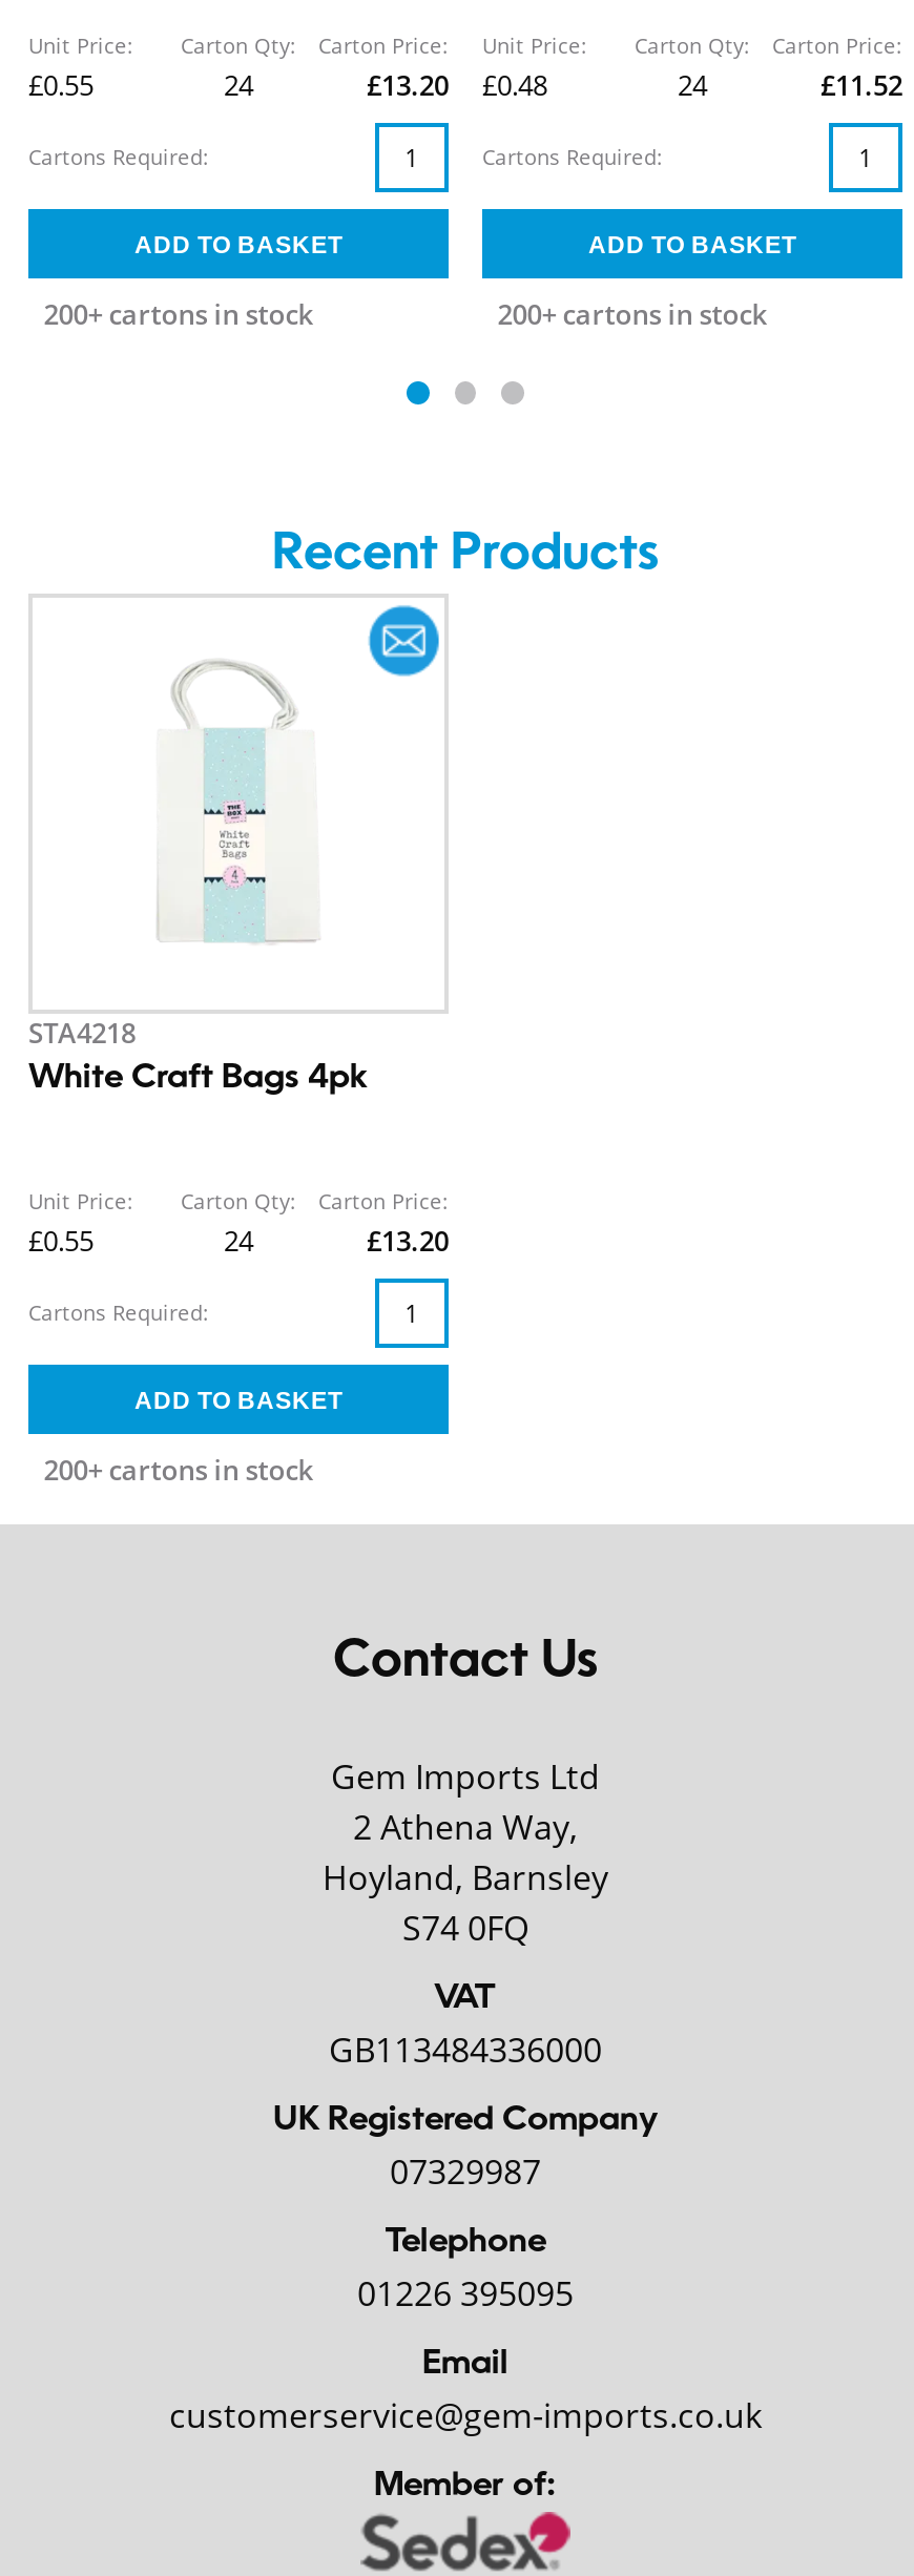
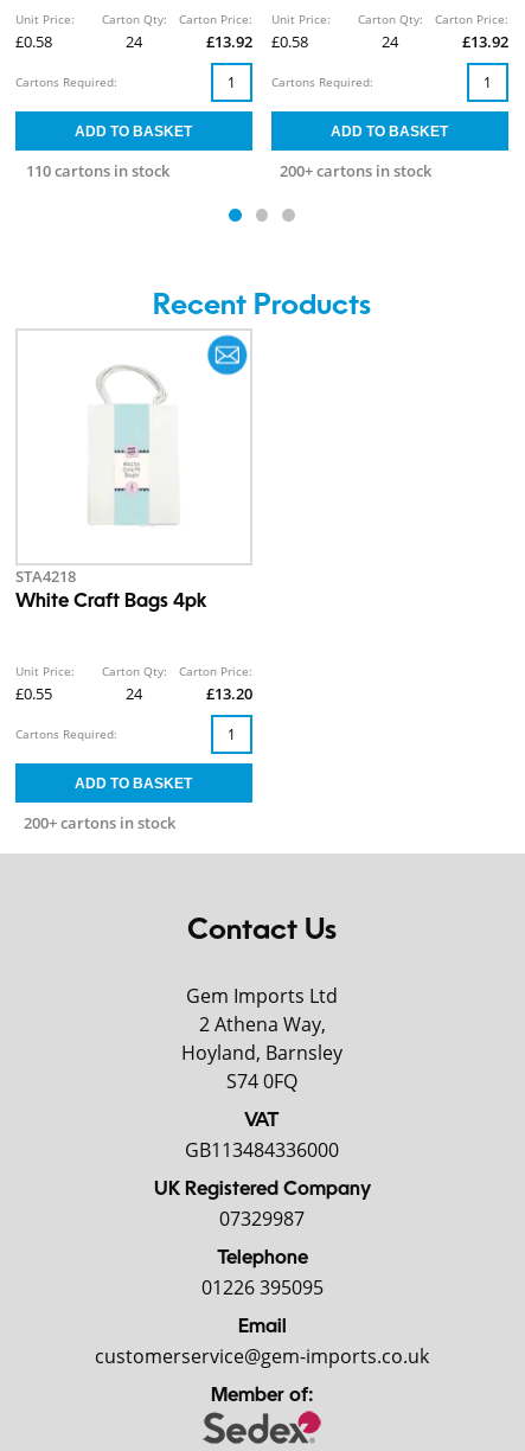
- £0.55
+ £0.58

- £13.20
+ £13.92

- £0.48
+ £0.58

- £11.52
+ £13.92

- 200+ cartons in stock
+ 110 cartons in stock
